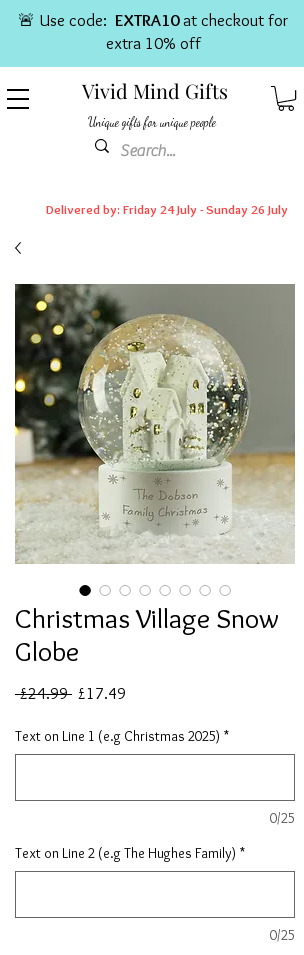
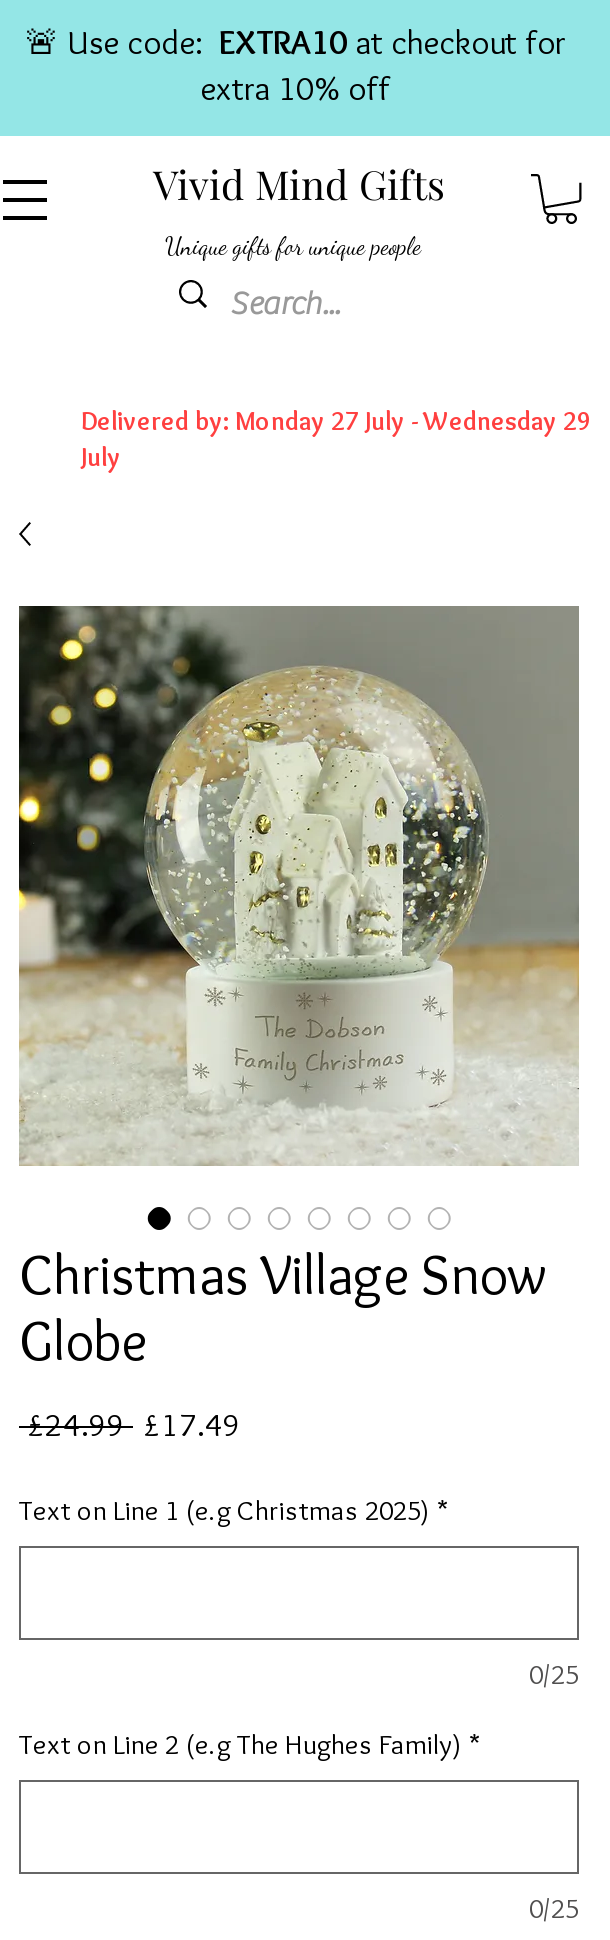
- Delivered by: Friday 24 July - Sunday 26 July
+ Delivered by: Monday 27 July - Wednesday 29
+ July
